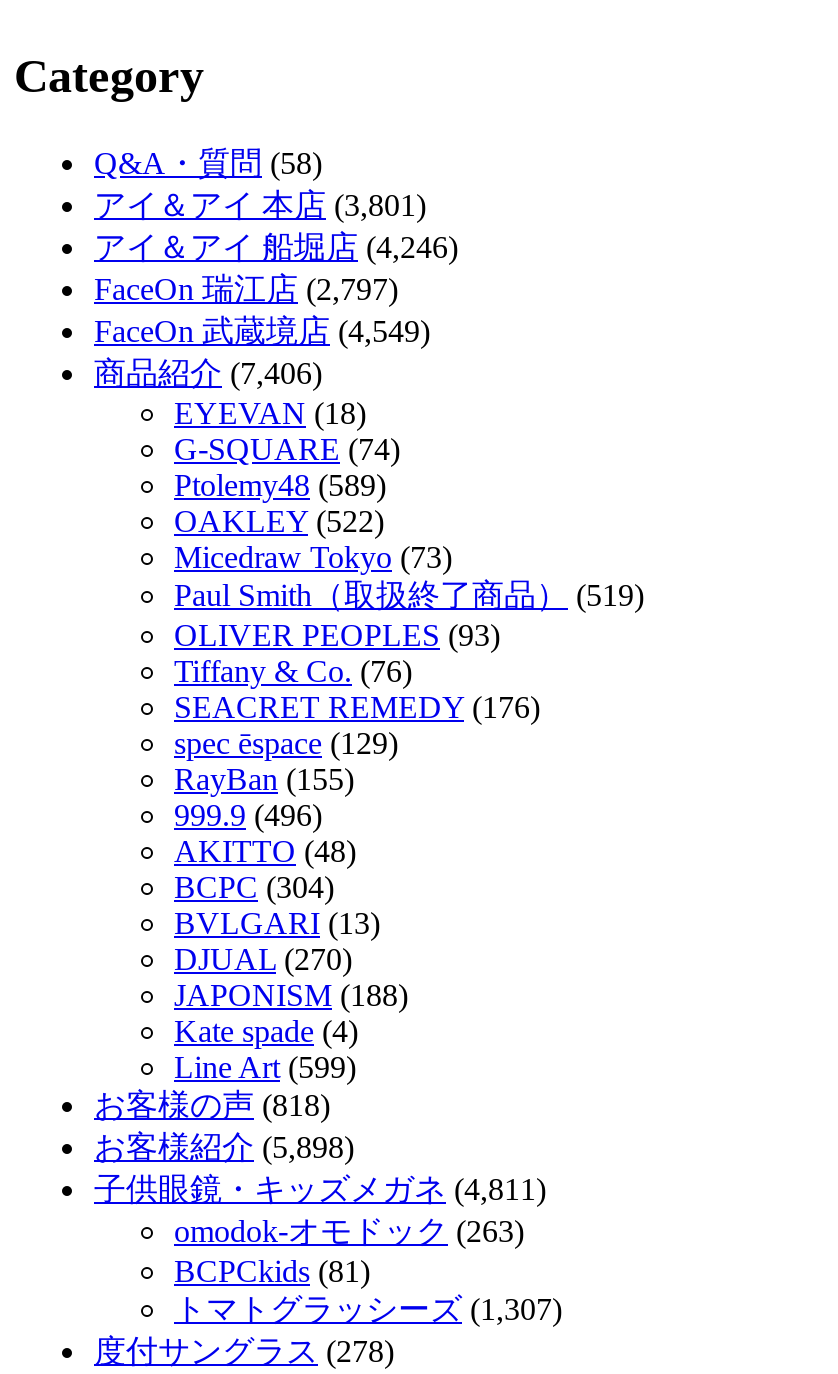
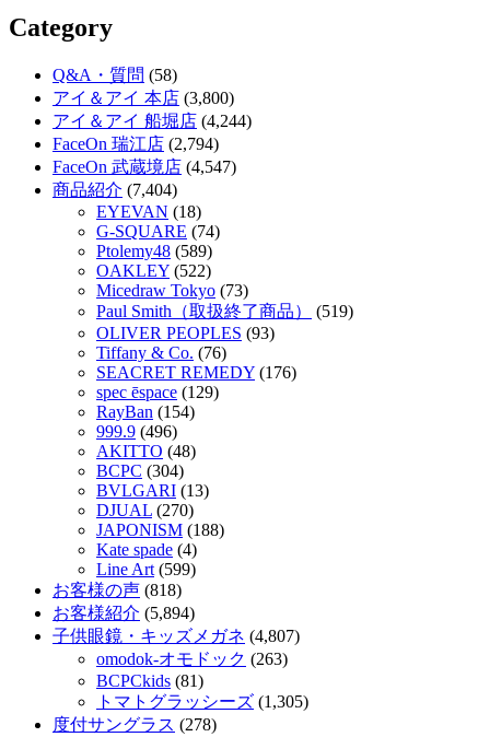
- アイ＆アイ 本店(3,801)
+ アイ＆アイ 本店(3,800)

- アイ＆アイ 船堀店(4,246)
+ アイ＆アイ 船堀店(4,244)

- FaceOn 瑞江店(2,797)
+ FaceOn 瑞江店(2,794)

- FaceOn 武蔵境店(4,549)
+ FaceOn 武蔵境店(4,547)

- 商品紹介(7,406)
+ 商品紹介(7,404)

- RayBan (155)
+ RayBan (154)

- お客様紹介(5,898)
+ お客様紹介(5,894)

- 子供眼鏡・キッズメガネ(4,811)
+ 子供眼鏡・キッズメガネ(4,807)

- トマトグラッシーズ(1,307)
+ トマトグラッシーズ(1,305)
